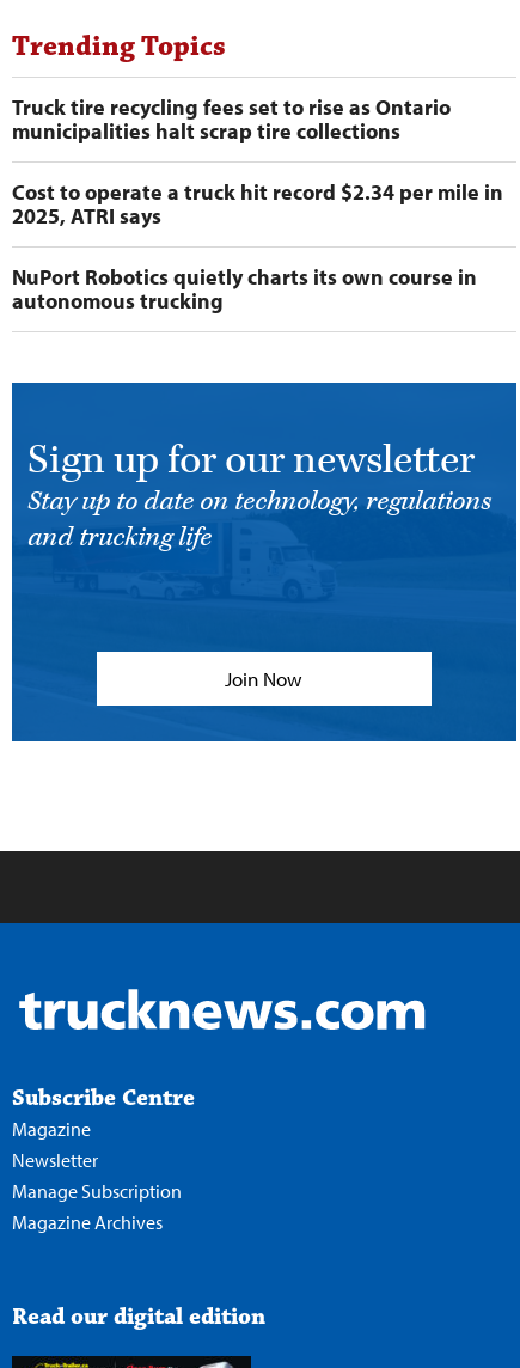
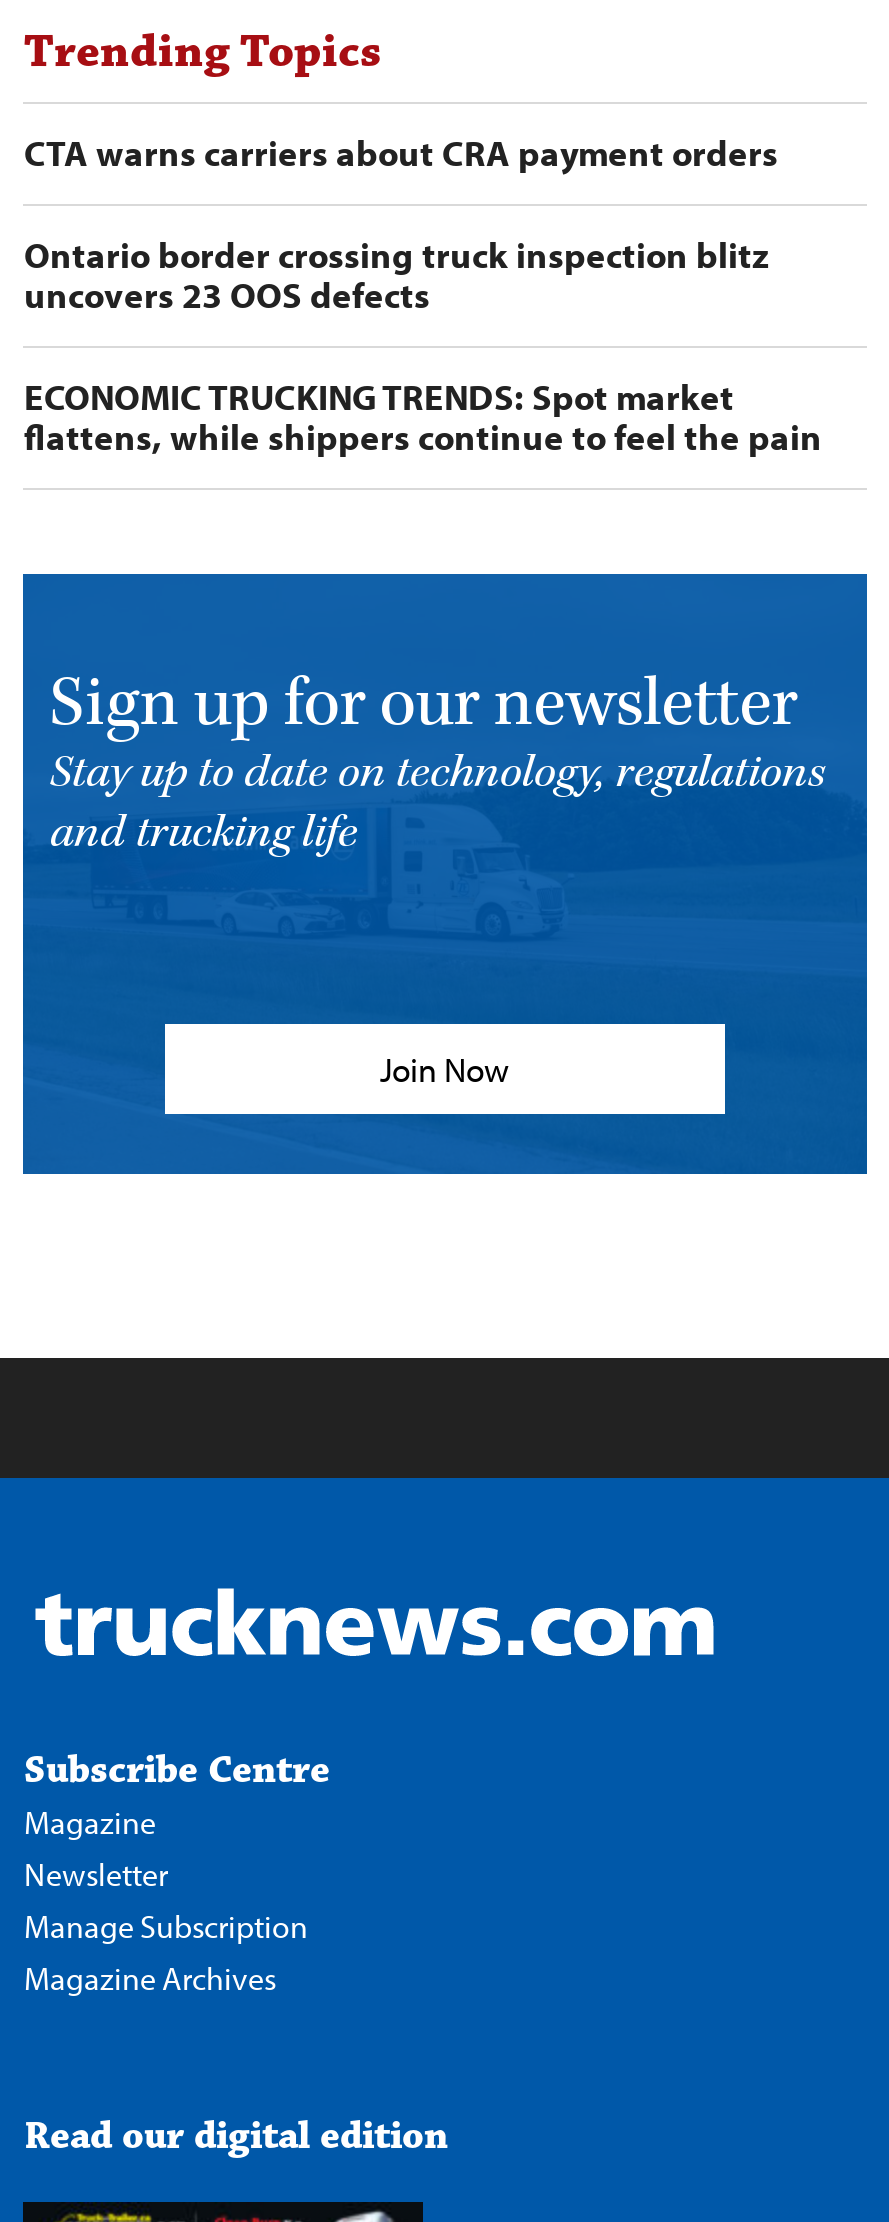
- Truck tire recycling fees set to rise as Ontario
- municipalities halt scrap tire collections
+ CTA warns carriers about CRA payment orders

- Cost to operate a truck hit record $2.34 per mile in
- 2025, ATRI says
+ Ontario border crossing truck inspection blitz
+ uncovers 23 OOS defects

- NuPort Robotics quietly charts its own course in
- autonomous trucking
+ ECONOMIC TRUCKING TRENDS: Spot market
+ flattens, while shippers continue to feel the pain
